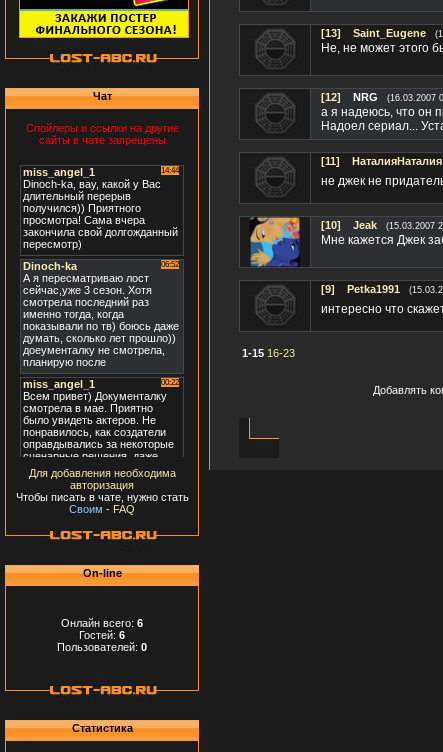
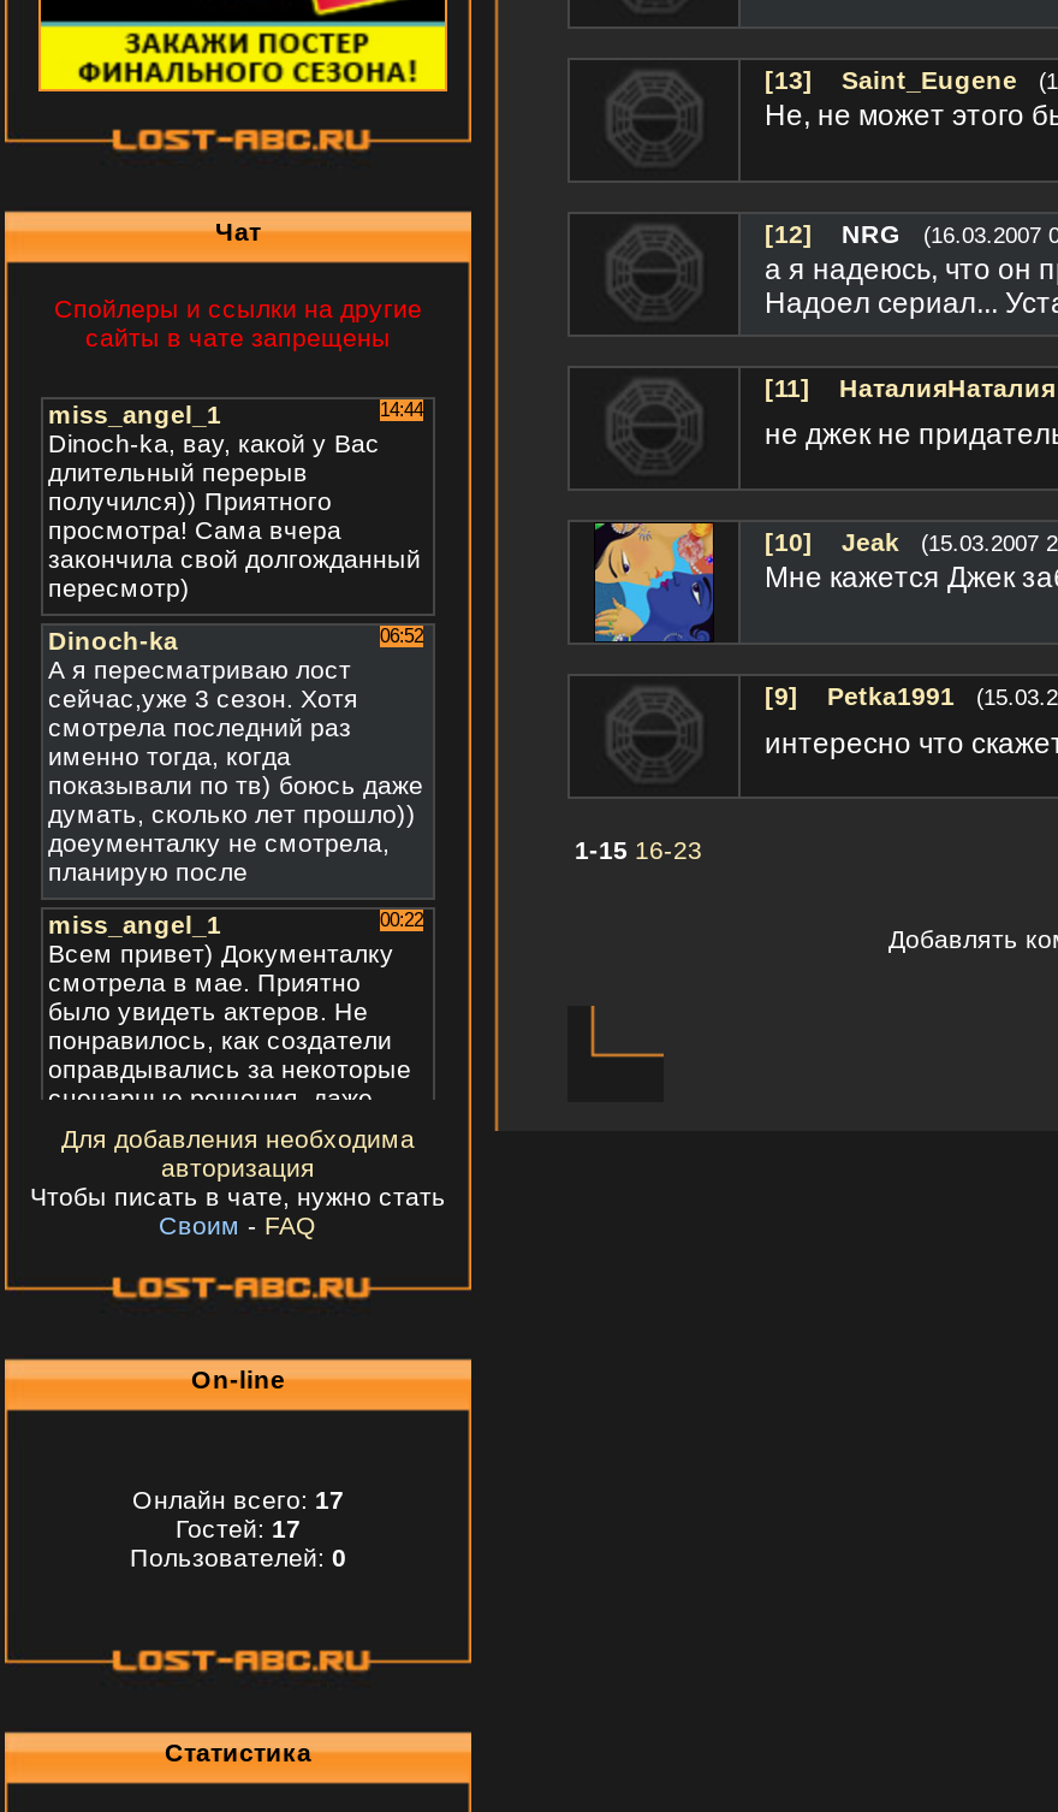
- Онлайн всего: 6
+ Онлайн всего: 17

- Гостей: 6
+ Гостей: 17
